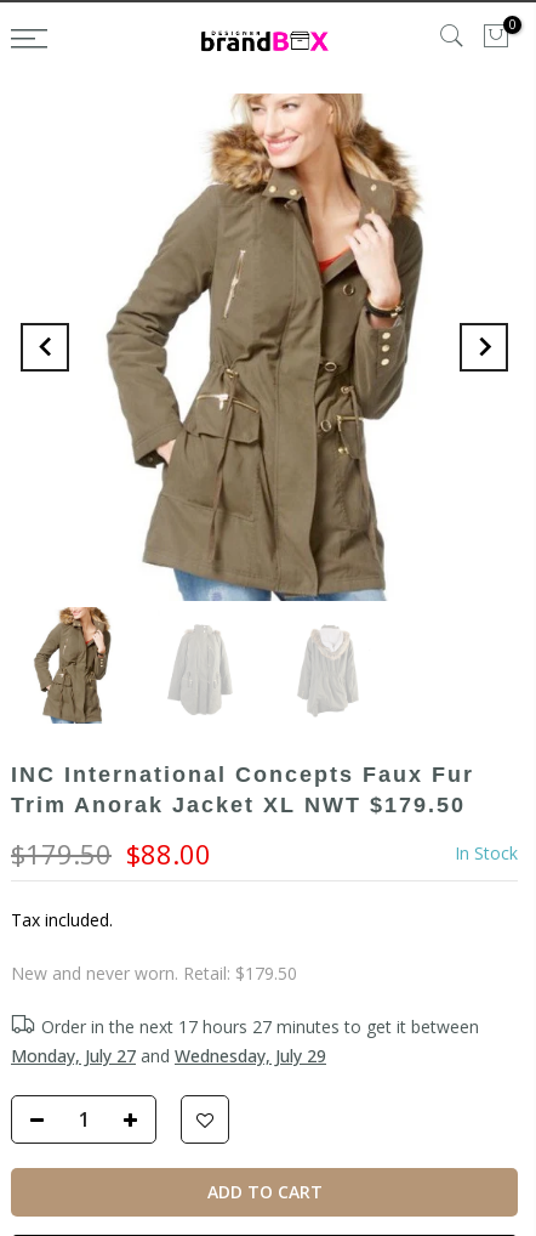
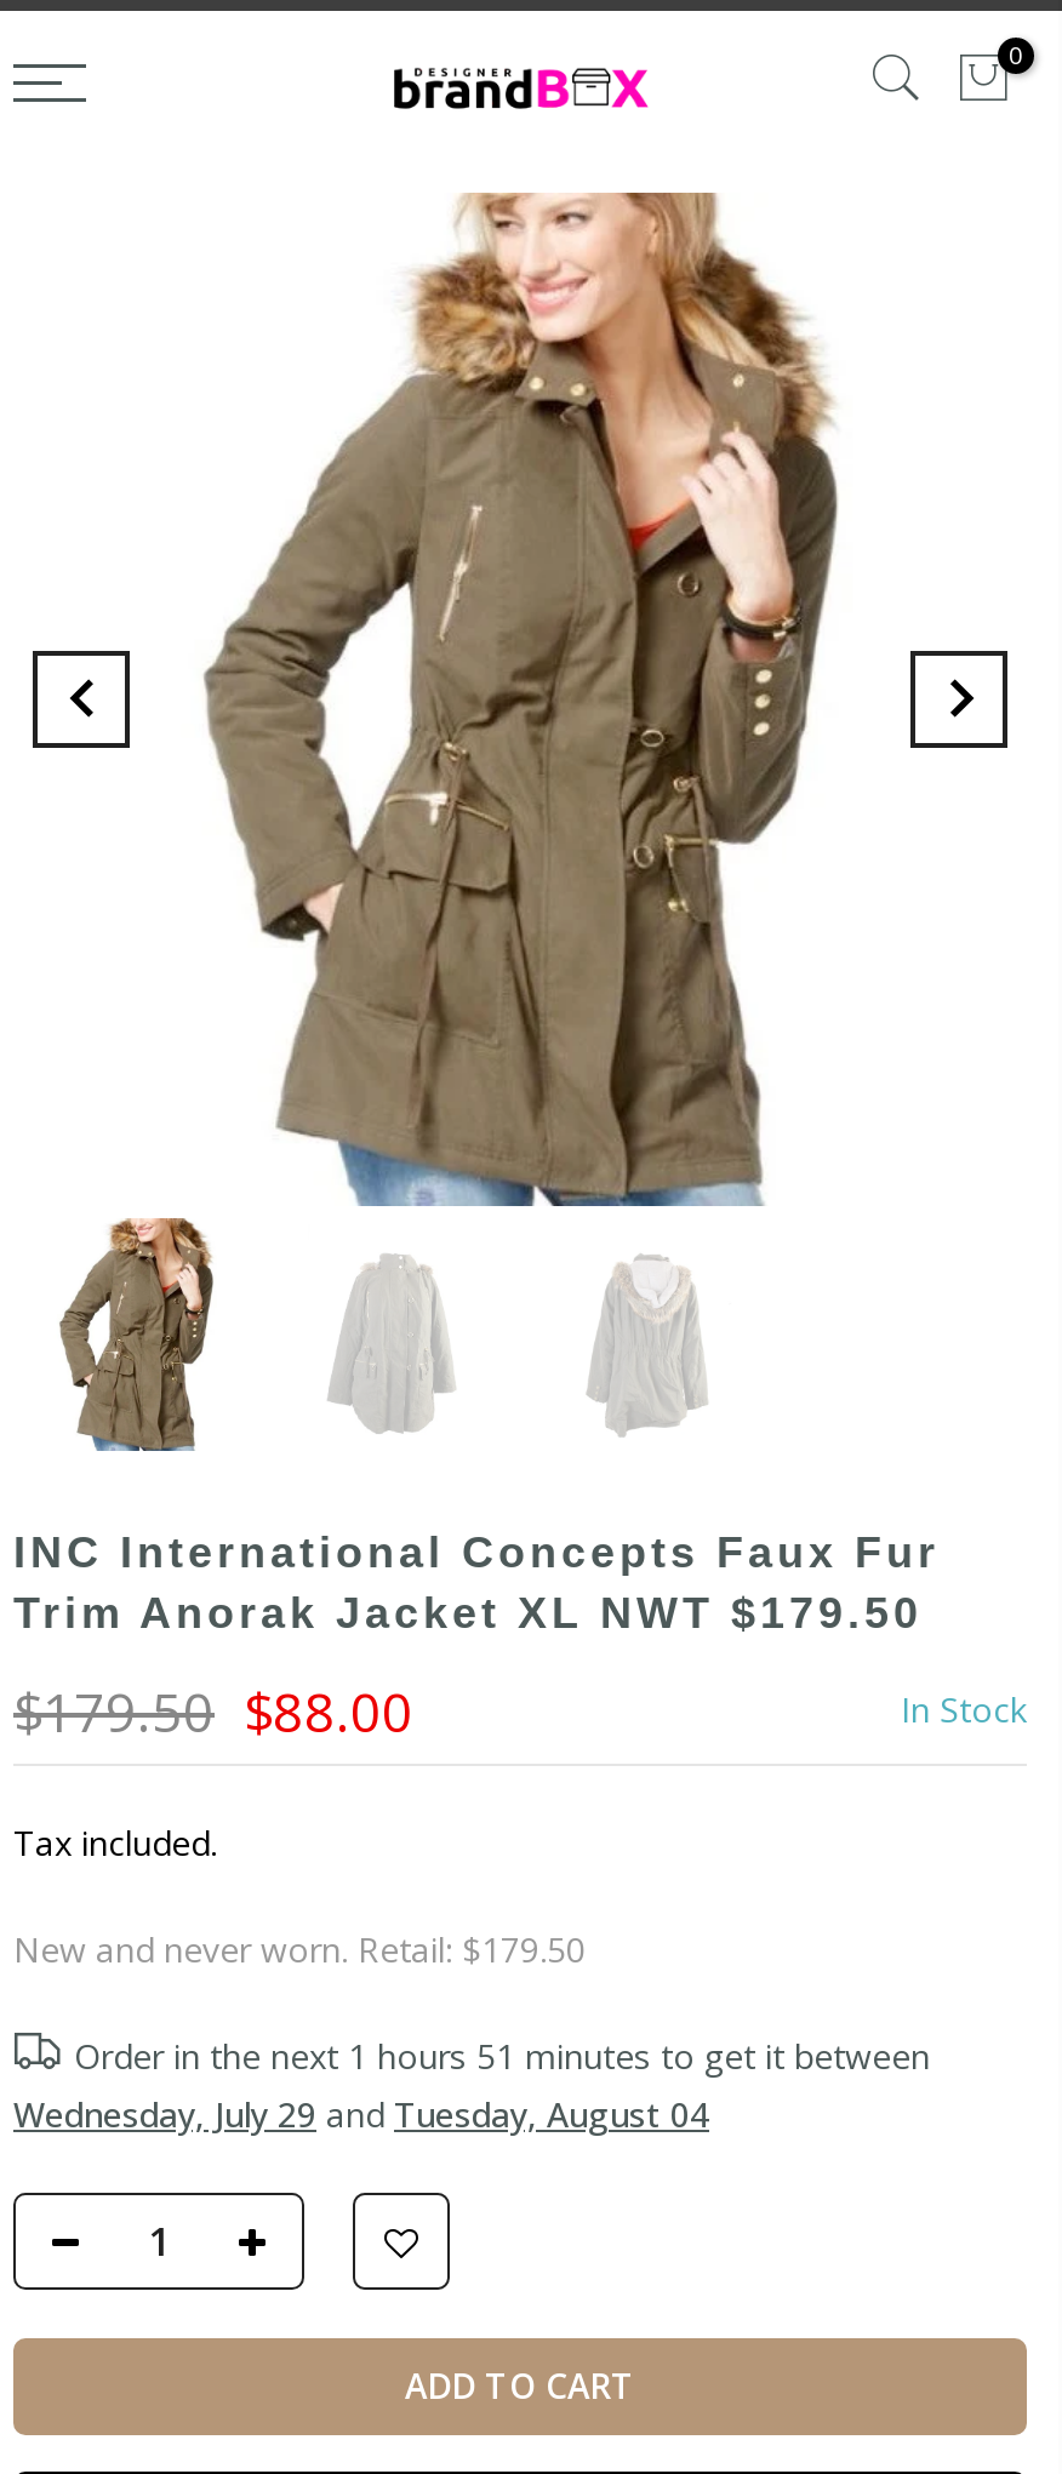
- Order in the next 17 hours 27 minutes to get it between
+ Order in the next 1 hours 51 minutes to get it between

- Monday, July 27 and Wednesday, July 29
+ Wednesday, July 29 and Tuesday, August 04
